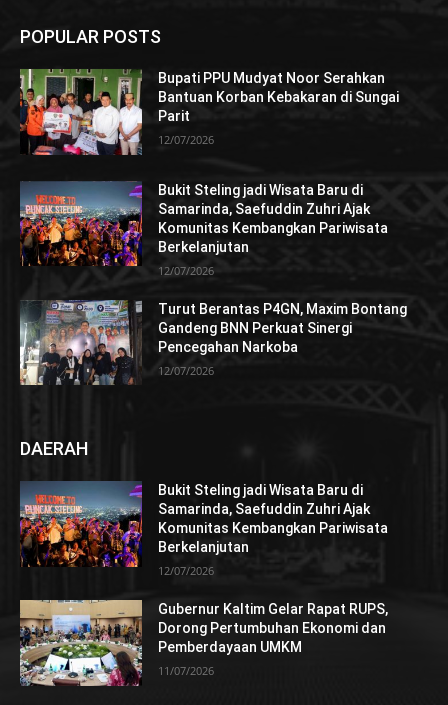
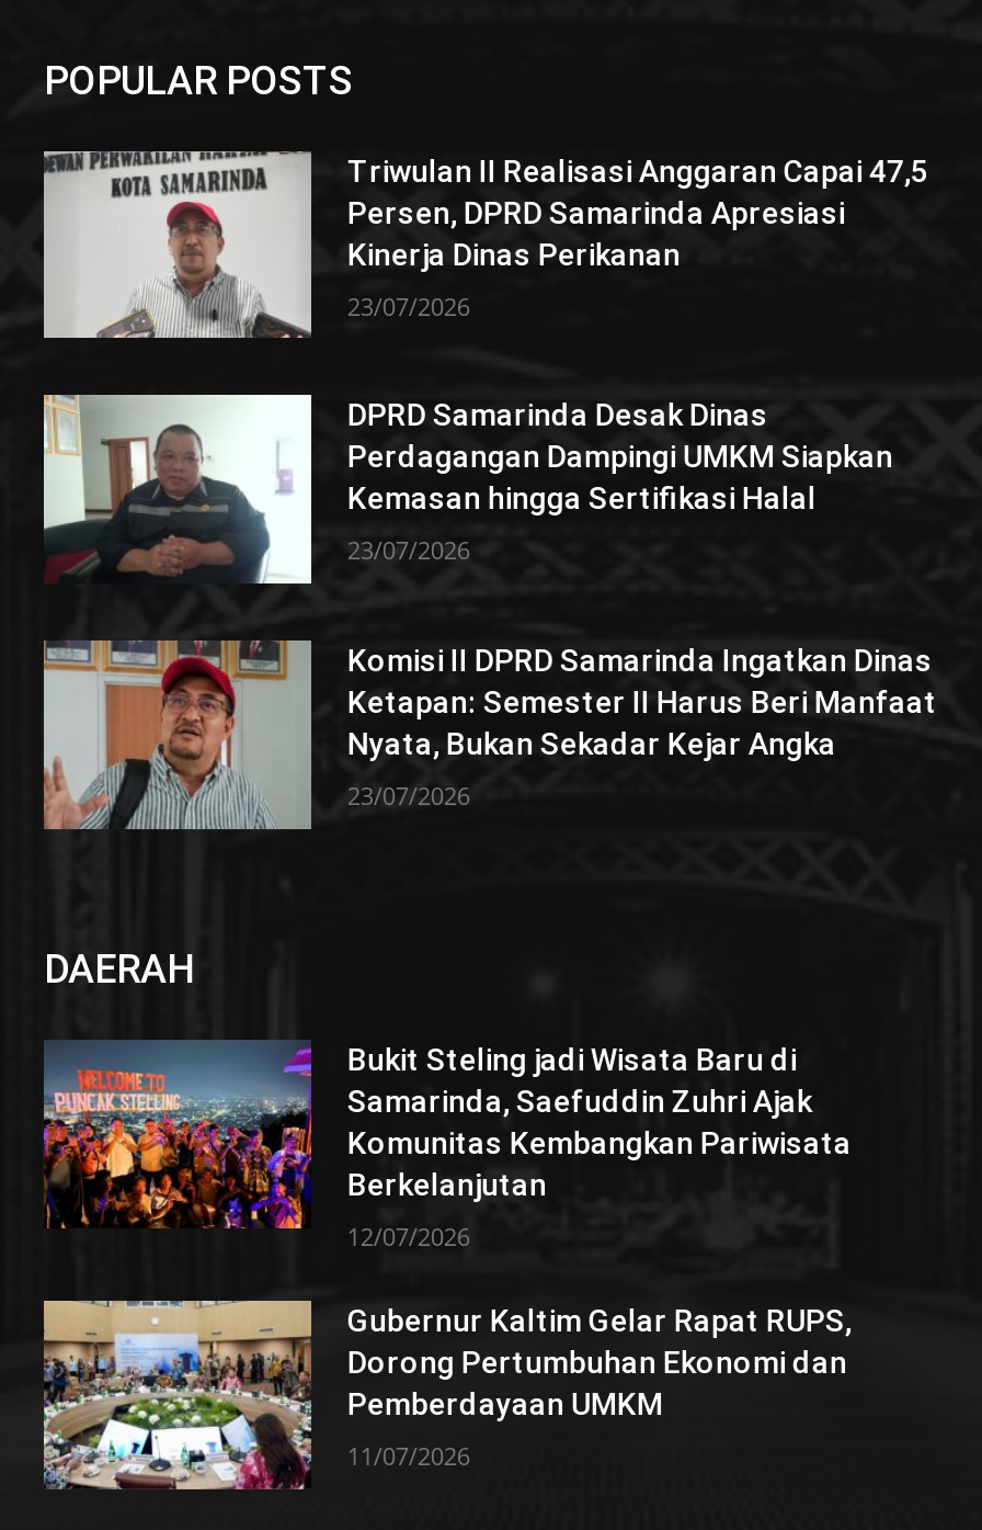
- [image]
- Bupati PPU Mudyat Noor Serahkan
- Bantuan Korban Kebakaran di Sungai
- Parit
+ [image]
+ Triwulan II Realisasi Anggaran Capai 47,5
+ Persen, DPRD Samarinda Apresiasi
+ Kinerja Dinas Perikanan

- 12/07/2026
+ 23/07/2026

- [image]
- Bukit Steling jadi Wisata Baru di
- Samarinda, Saefuddin Zuhri Ajak
- Komunitas Kembangkan Pariwisata
- Berkelanjutan
+ [image]
+ DPRD Samarinda Desak Dinas
+ Perdagangan Dampingi UMKM Siapkan
+ Kemasan hingga Sertifikasi Halal

- 12/07/2026
+ 23/07/2026

- [image]
- Turut Berantas P4GN, Maxim Bontang
- Gandeng BNN Perkuat Sinergi
- Pencegahan Narkoba
+ [image]
+ Komisi II DPRD Samarinda Ingatkan Dinas
+ Ketapan: Semester II Harus Beri Manfaat
+ Nyata, Bukan Sekadar Kejar Angka

- 12/07/2026
+ 23/07/2026
